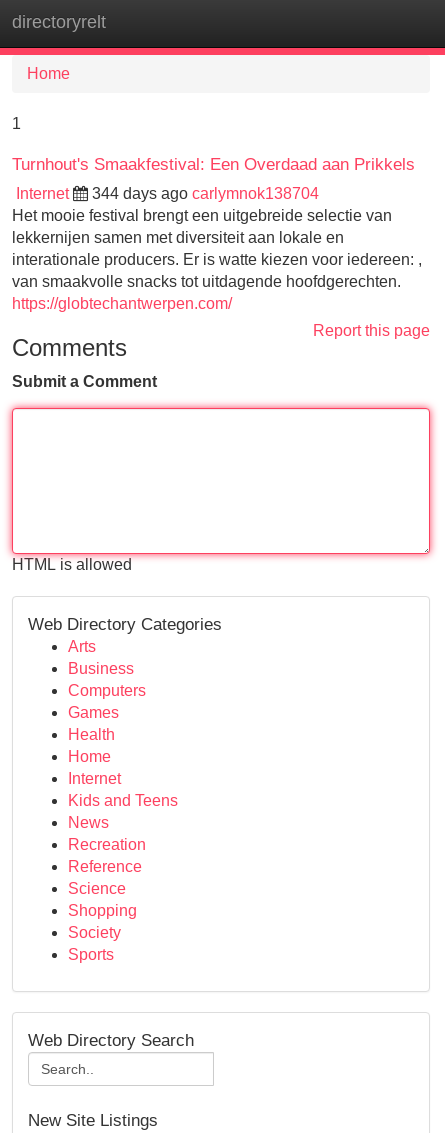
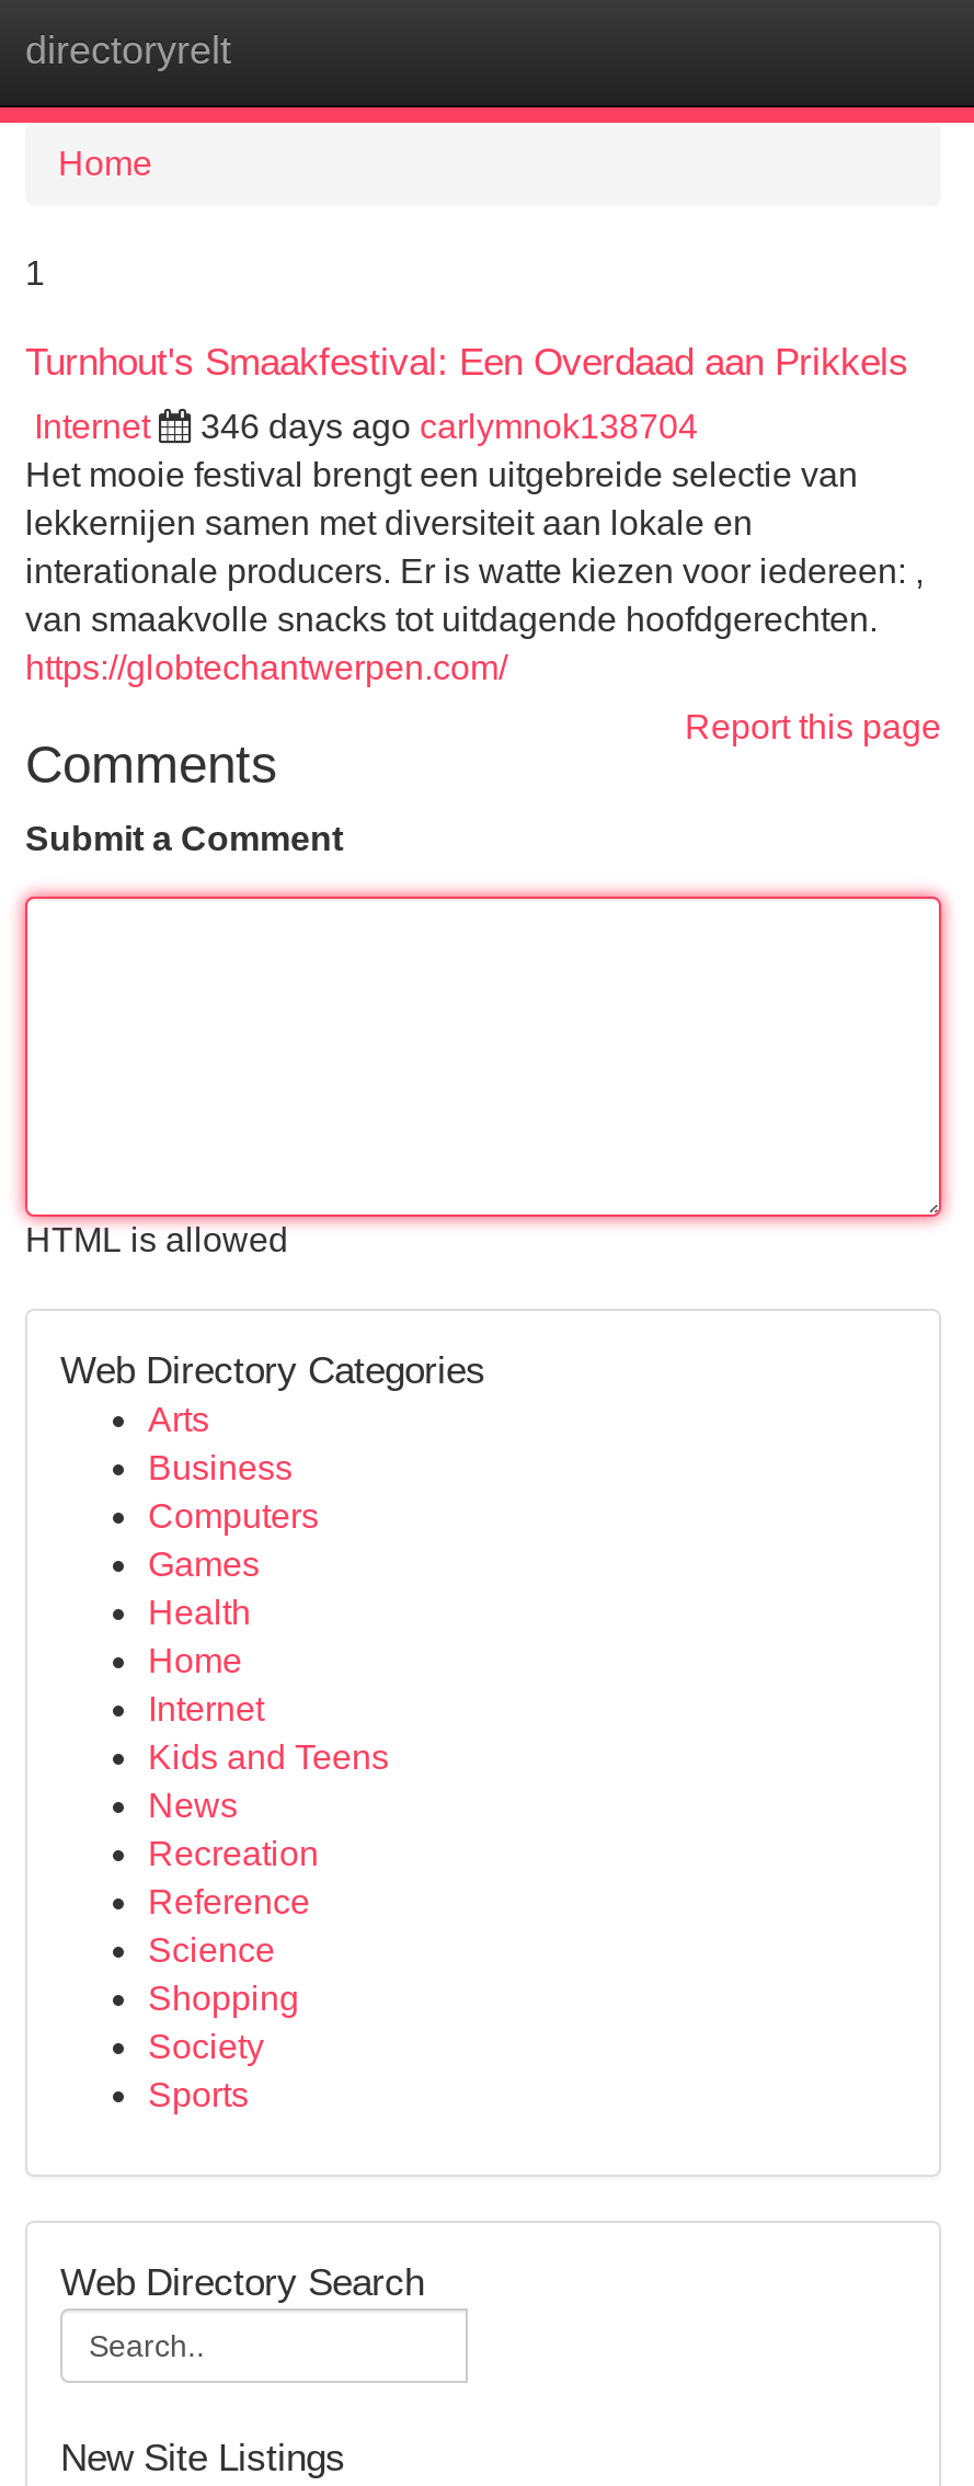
- 344 days ago carlymnok138704
+ 346 days ago carlymnok138704
